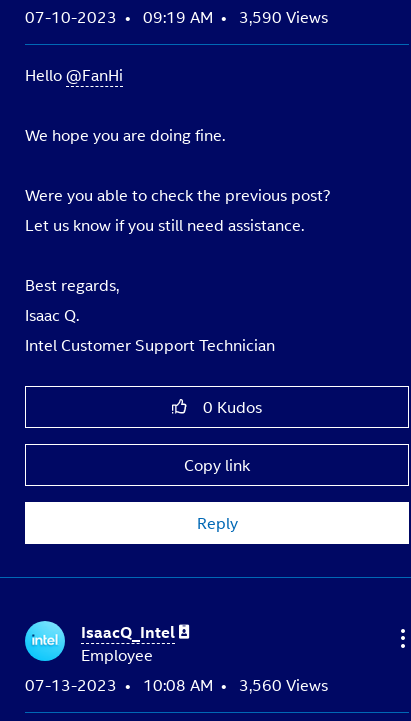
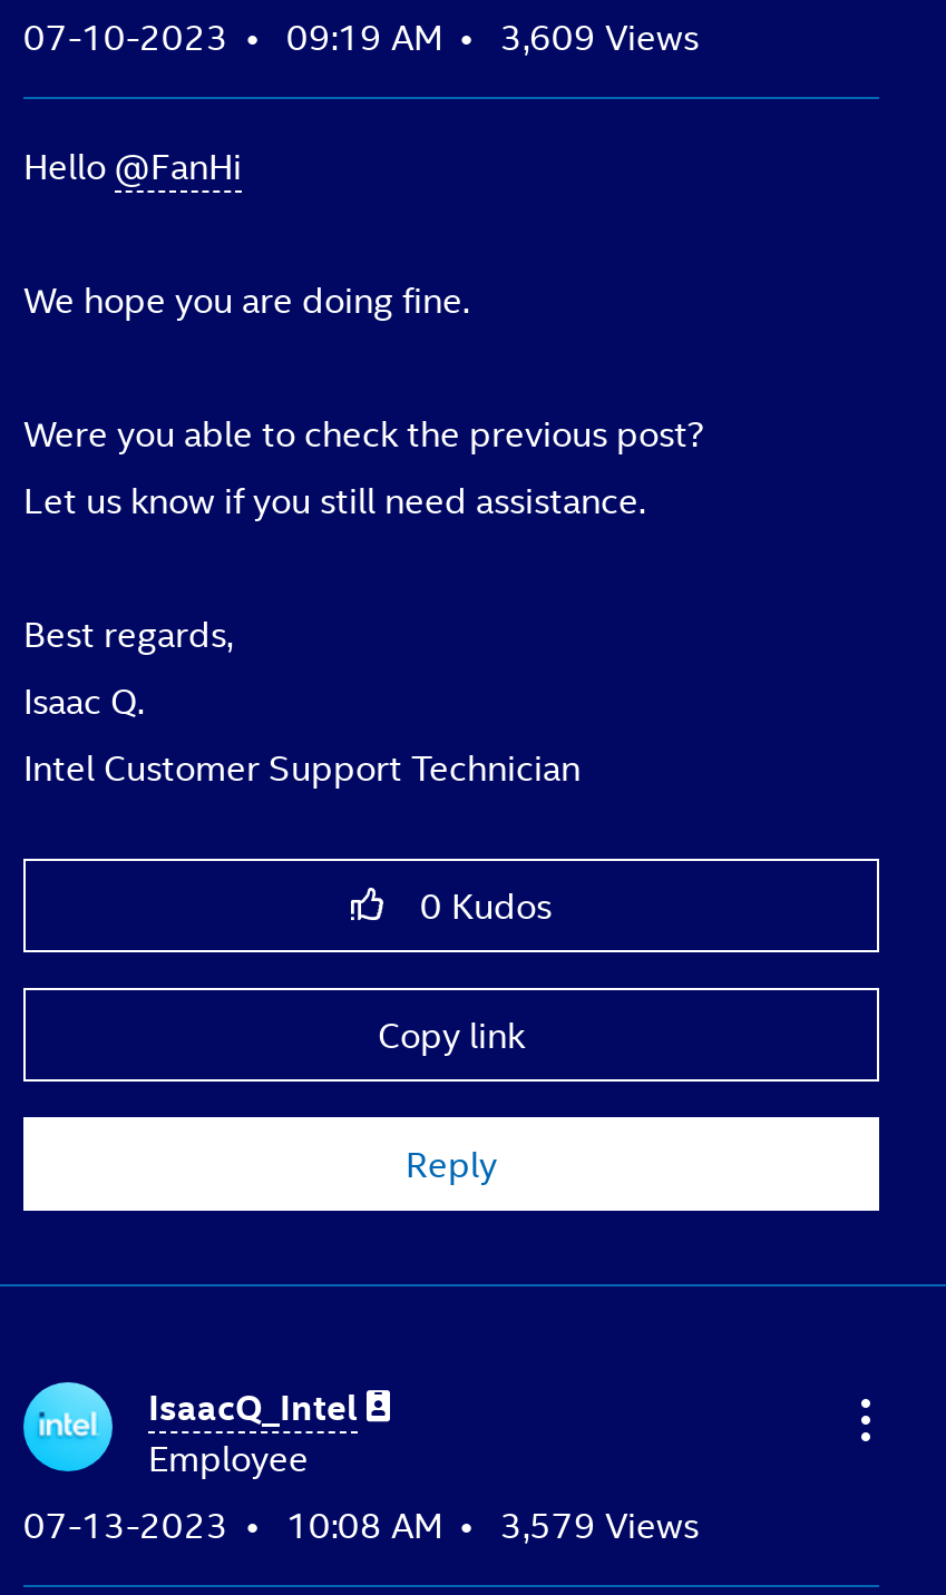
- 07-10-2023 09:19 AM 3,590 Views
+ 07-10-2023 09:19 AM 3,609 Views

- 07-13-2023 10:08 AM 3,560 Views
+ 07-13-2023 10:08 AM 3,579 Views
